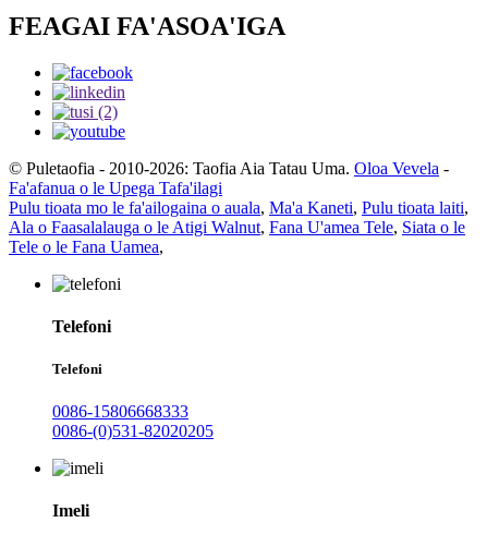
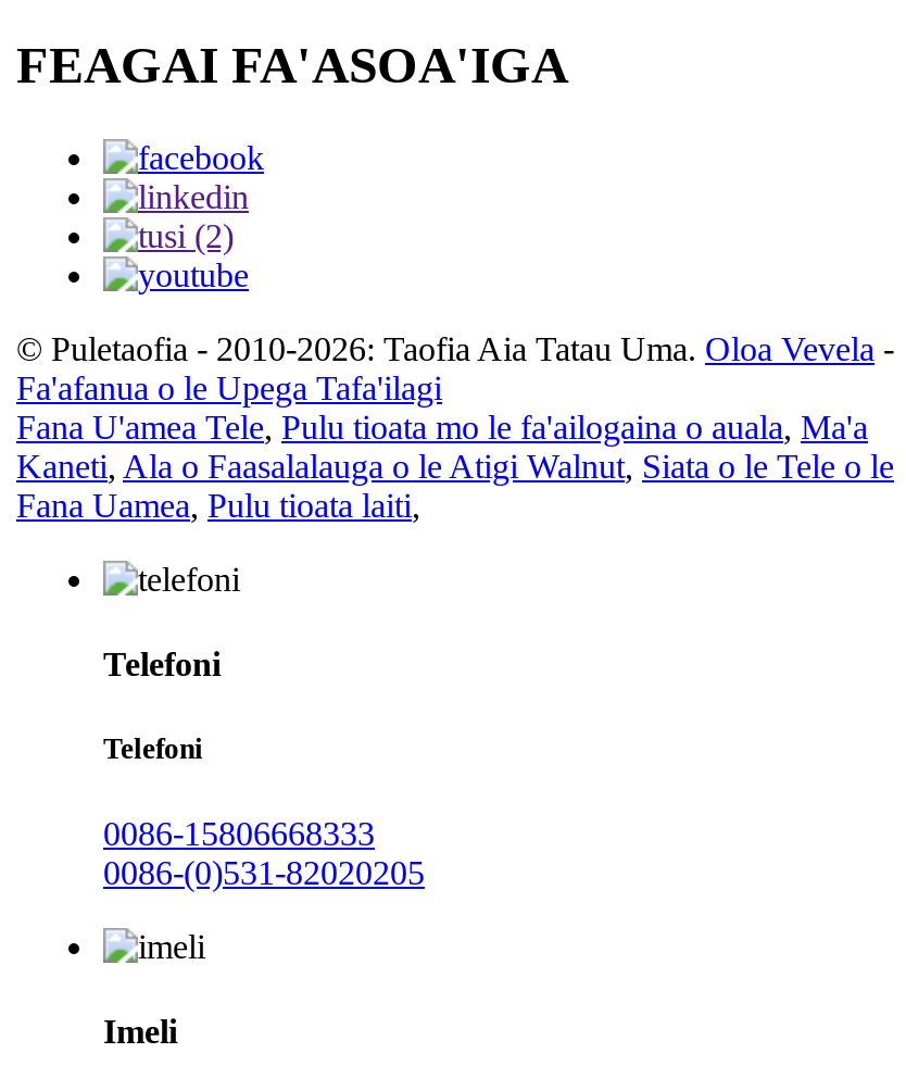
- Pulu tioata mo le fa'ailogaina o auala, Ma'a Kaneti, Pulu tioata laiti,
- Ala o Faasalalauga o le Atigi Walnut, Fana U'amea Tele, Siata o le
- Tele o le Fana Uamea,
+ Fana U'amea Tele, Pulu tioata mo le fa'ailogaina o auala, Ma'a
+ Kaneti, Ala o Faasalalauga o le Atigi Walnut, Siata o le Tele o le
+ Fana Uamea, Pulu tioata laiti,
